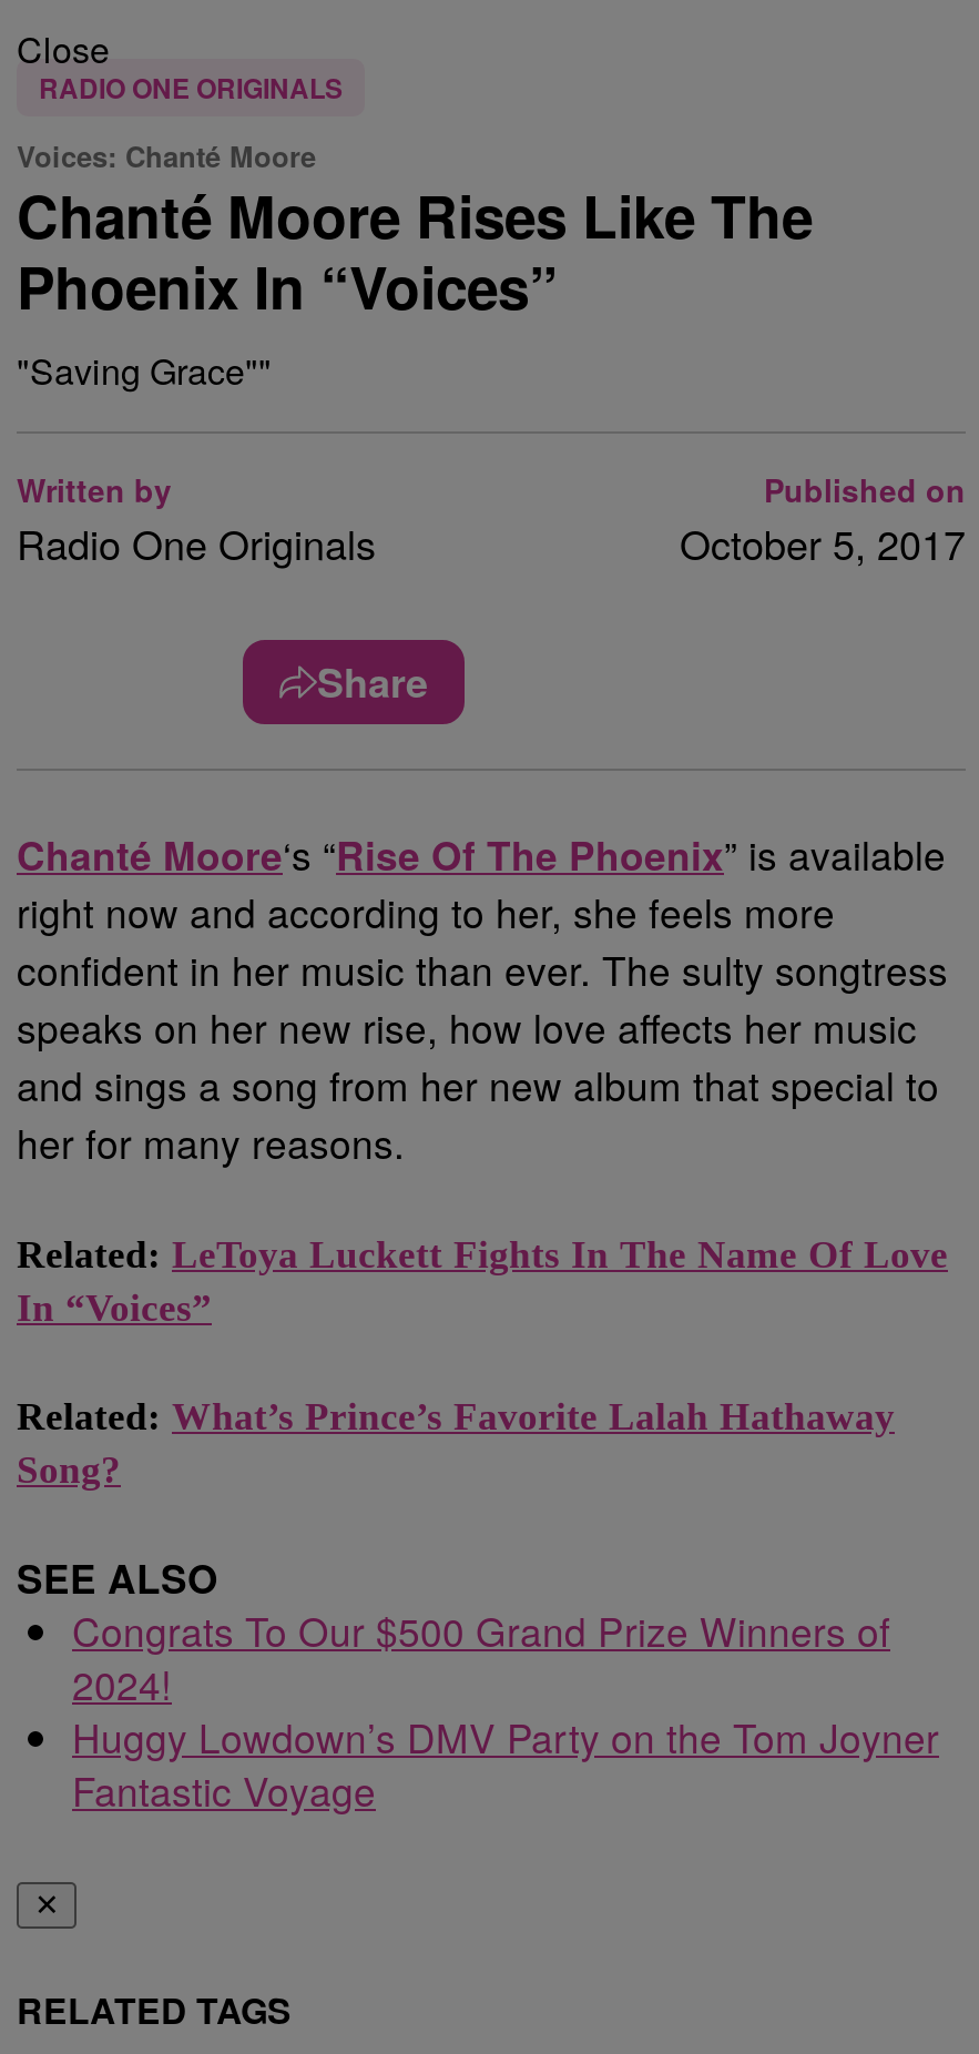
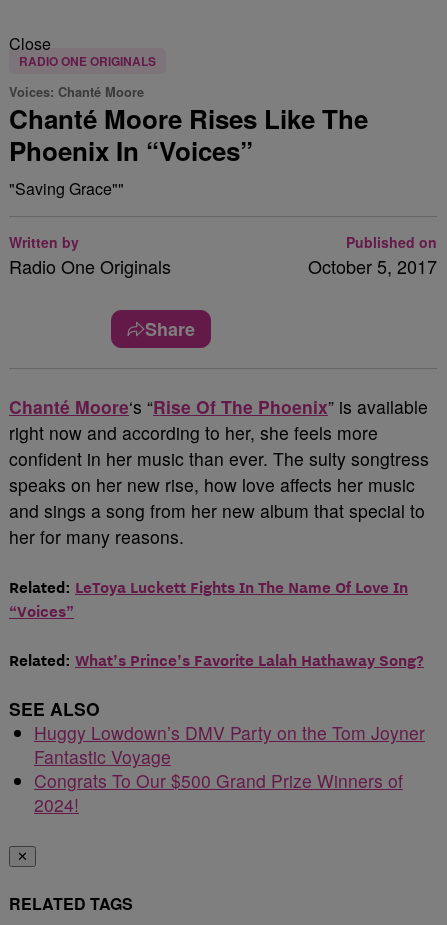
moved down: Congrats To Our $500 Grand Prize Winners of | 2024!

moved up: Huggy Lowdown’s DMV Party on the Tom Joyner | Fantastic Voyage
